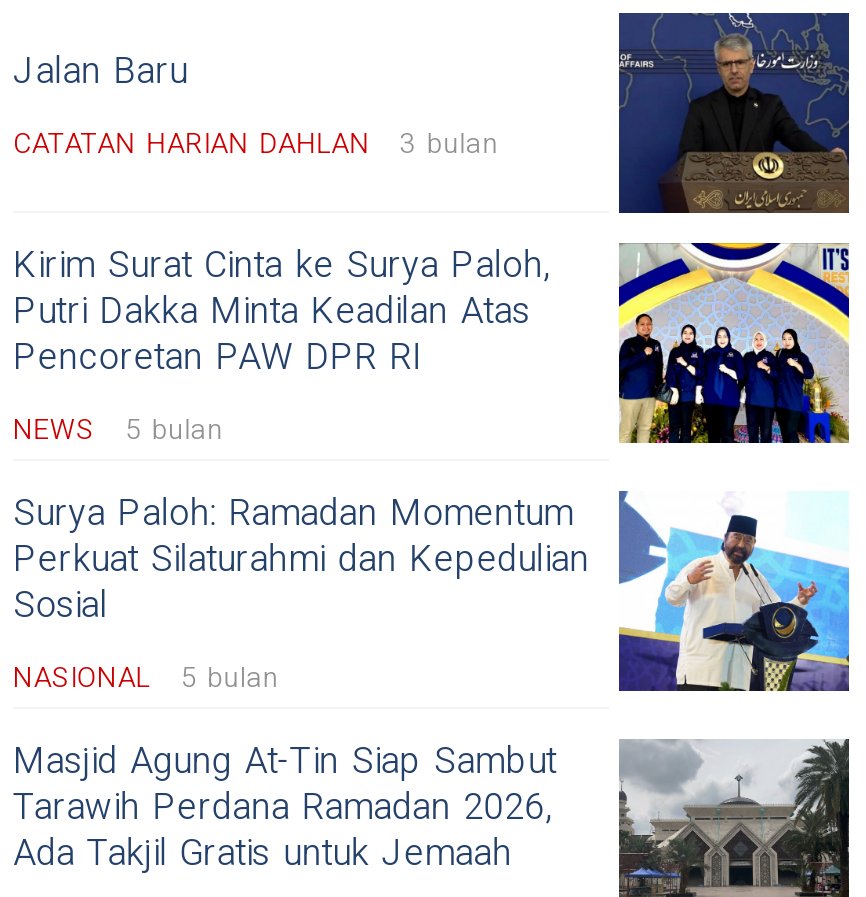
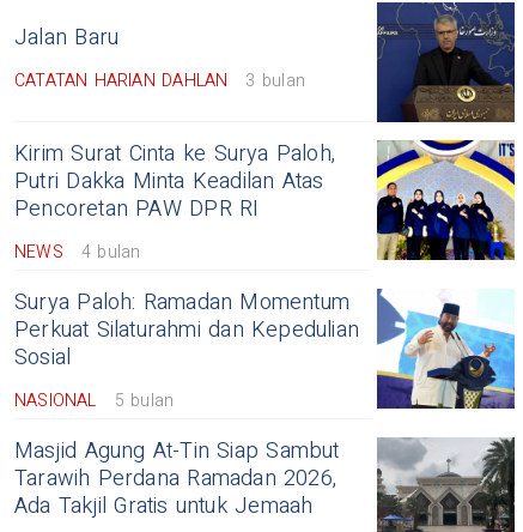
- NEWS 5 bulan
+ NEWS 4 bulan
